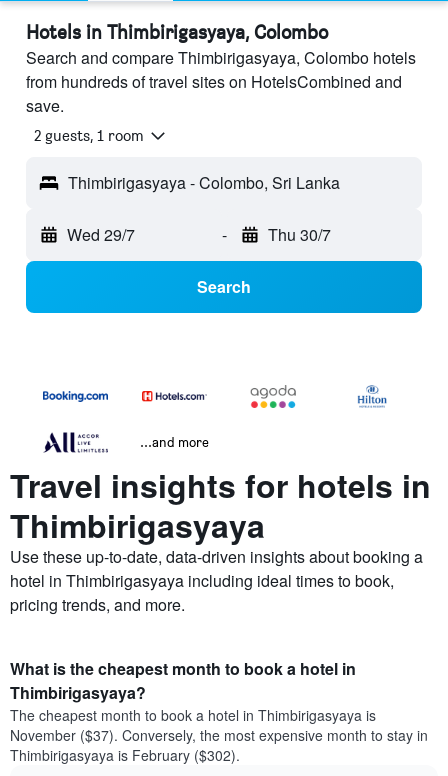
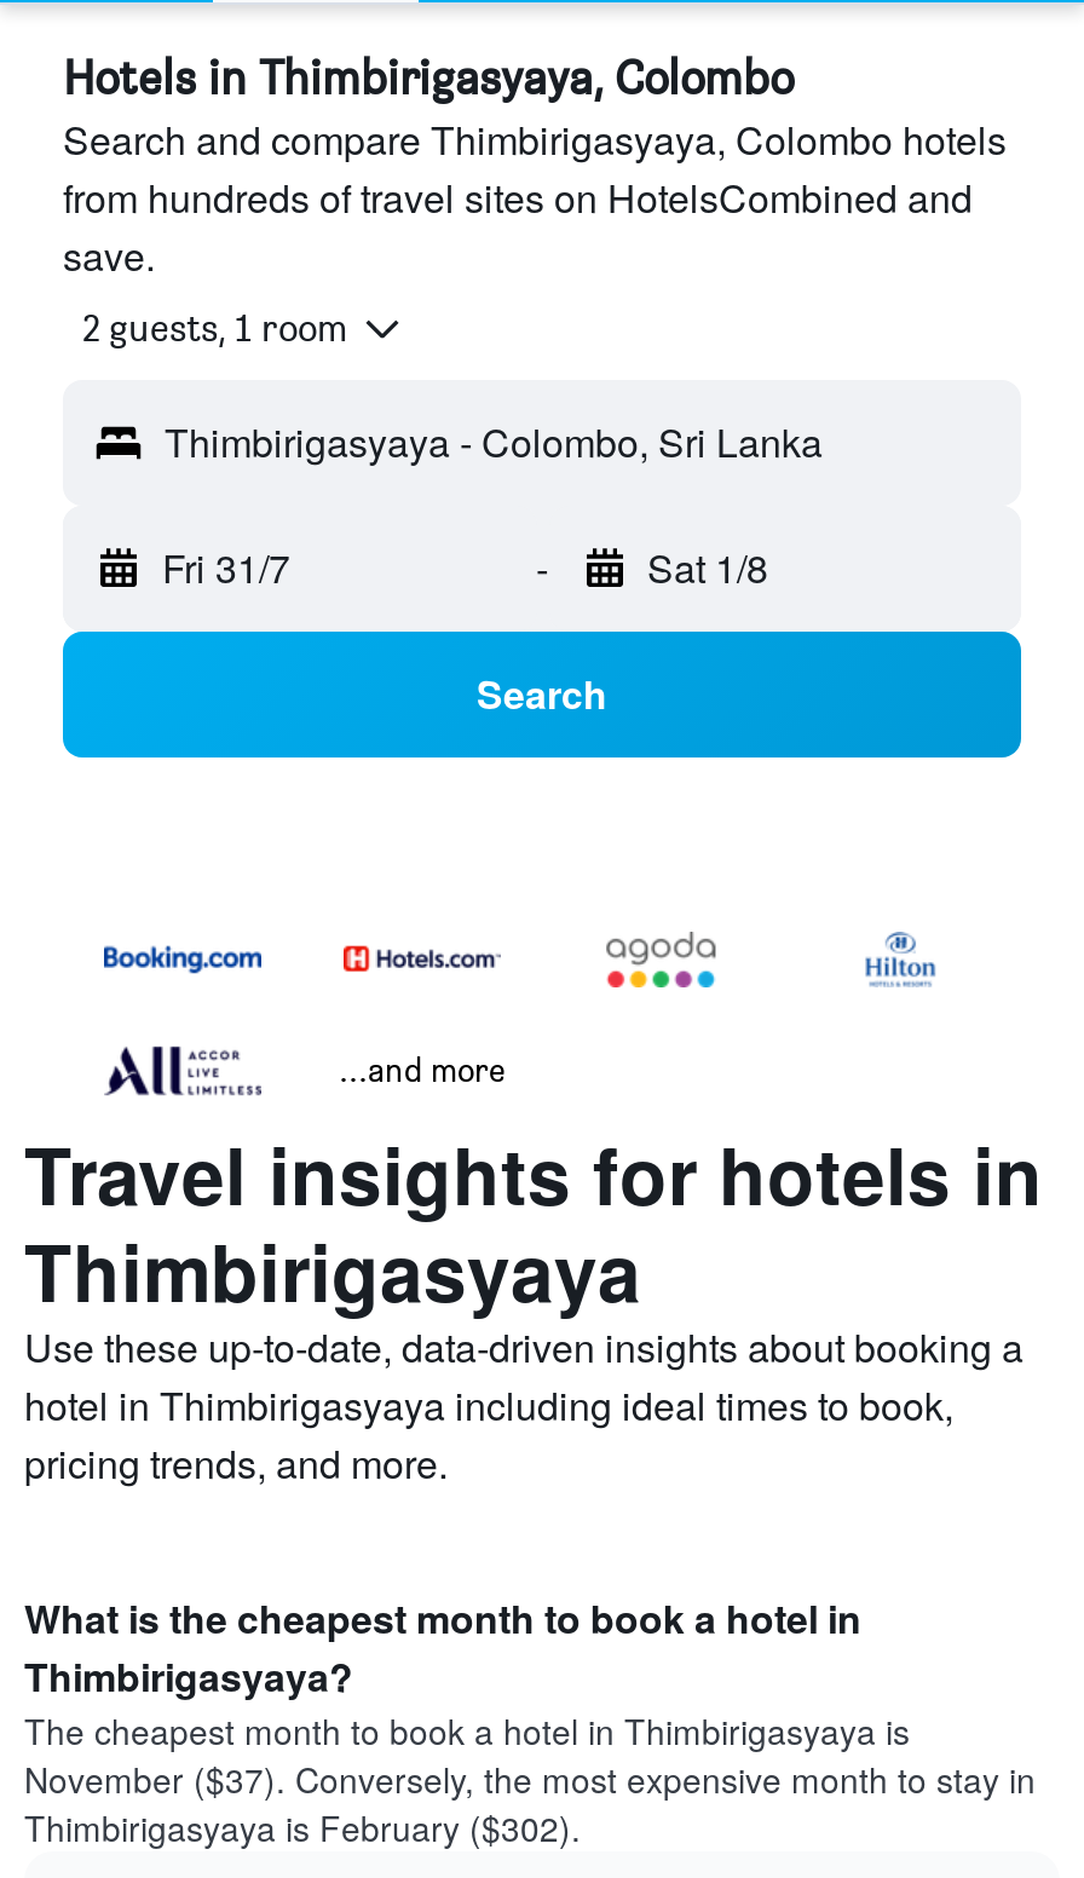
- Wed 29/7
+ Fri 31/7

- Thu 30/7
+ Sat 1/8
